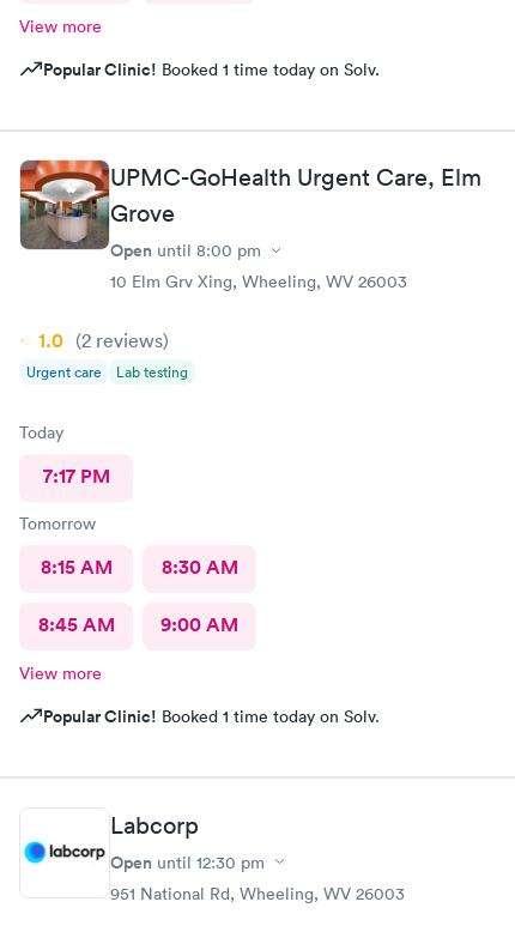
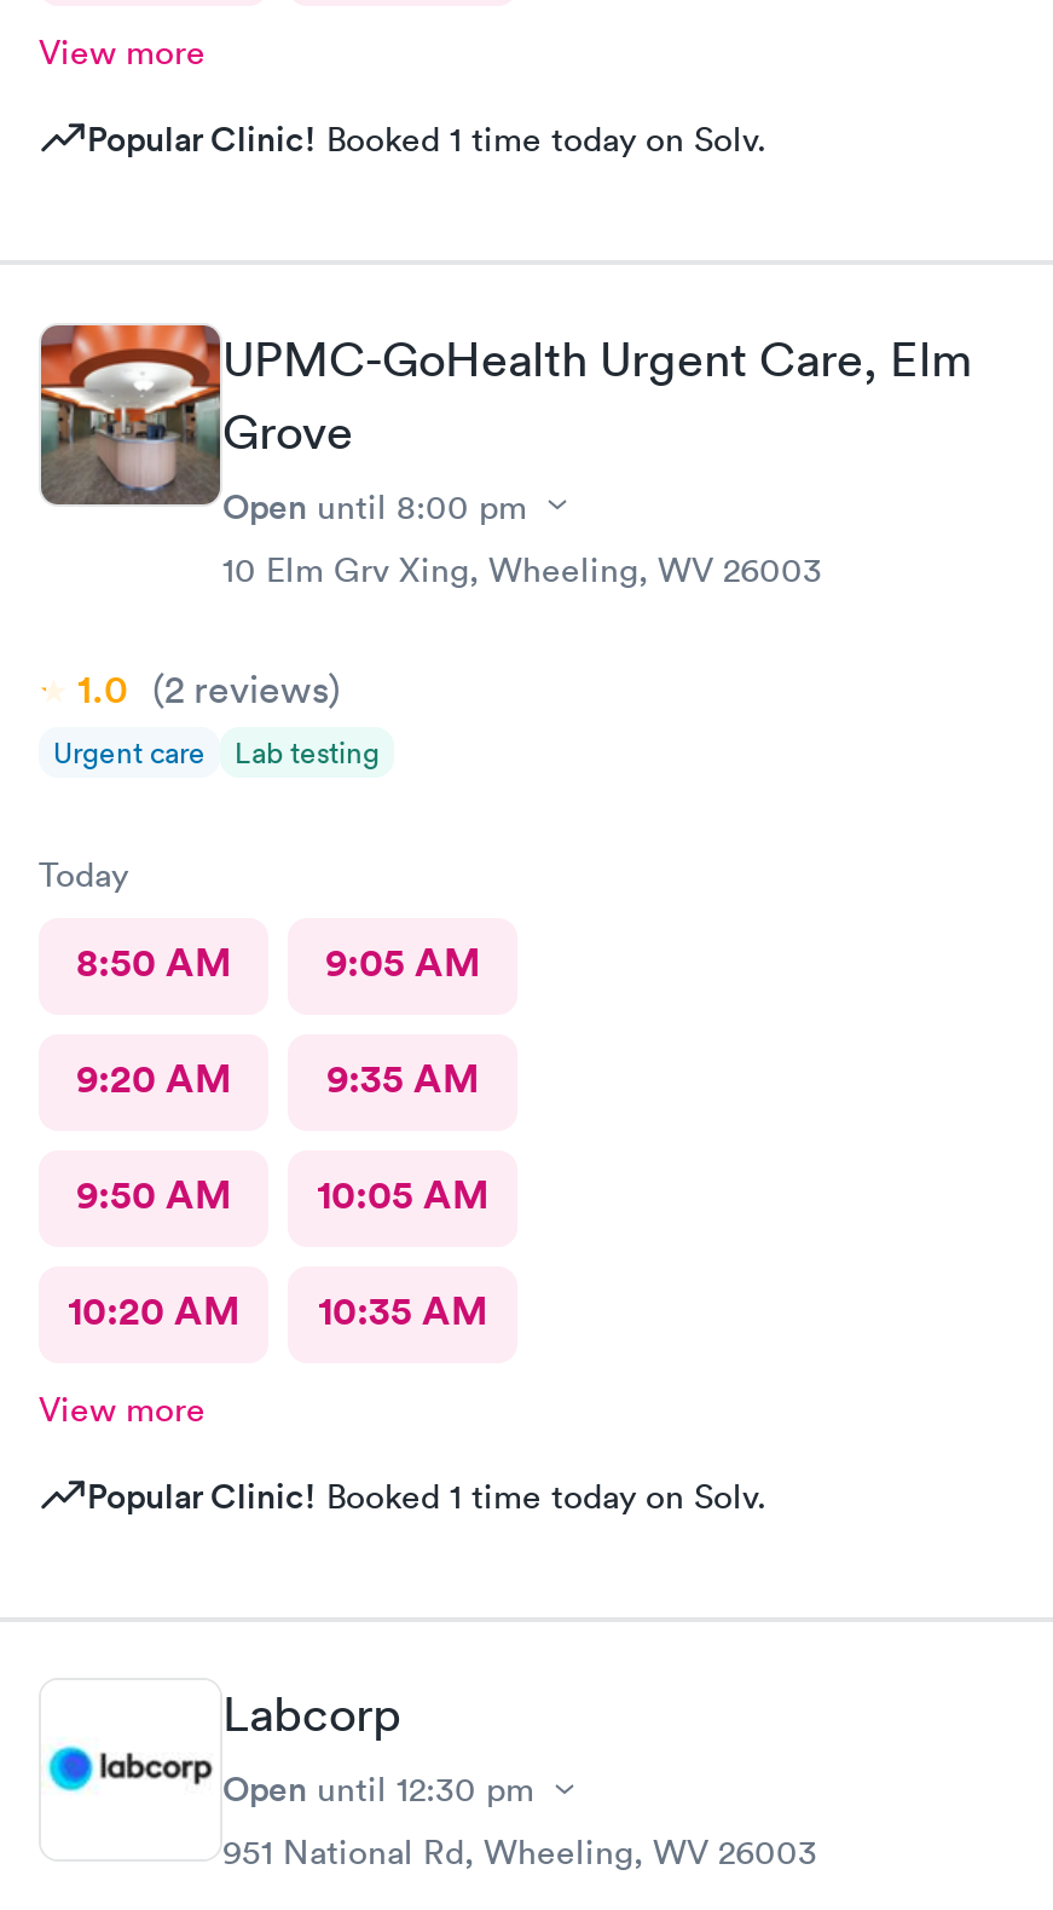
- 7:17 PM
+ 8:50 AM
+ 9:05 AM

- Tomorrow
+ 9:20 AM
+ 9:35 AM

- 8:15 AM
- 8:30 AM
+ 9:50 AM
+ 10:05 AM

- 8:45 AM
- 9:00 AM
+ 10:20 AM
+ 10:35 AM
